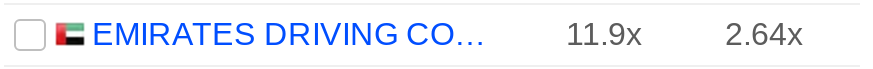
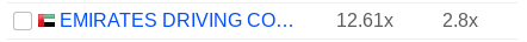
- 11.9x
- 2.64x
+ 12.61x
+ 2.8x
